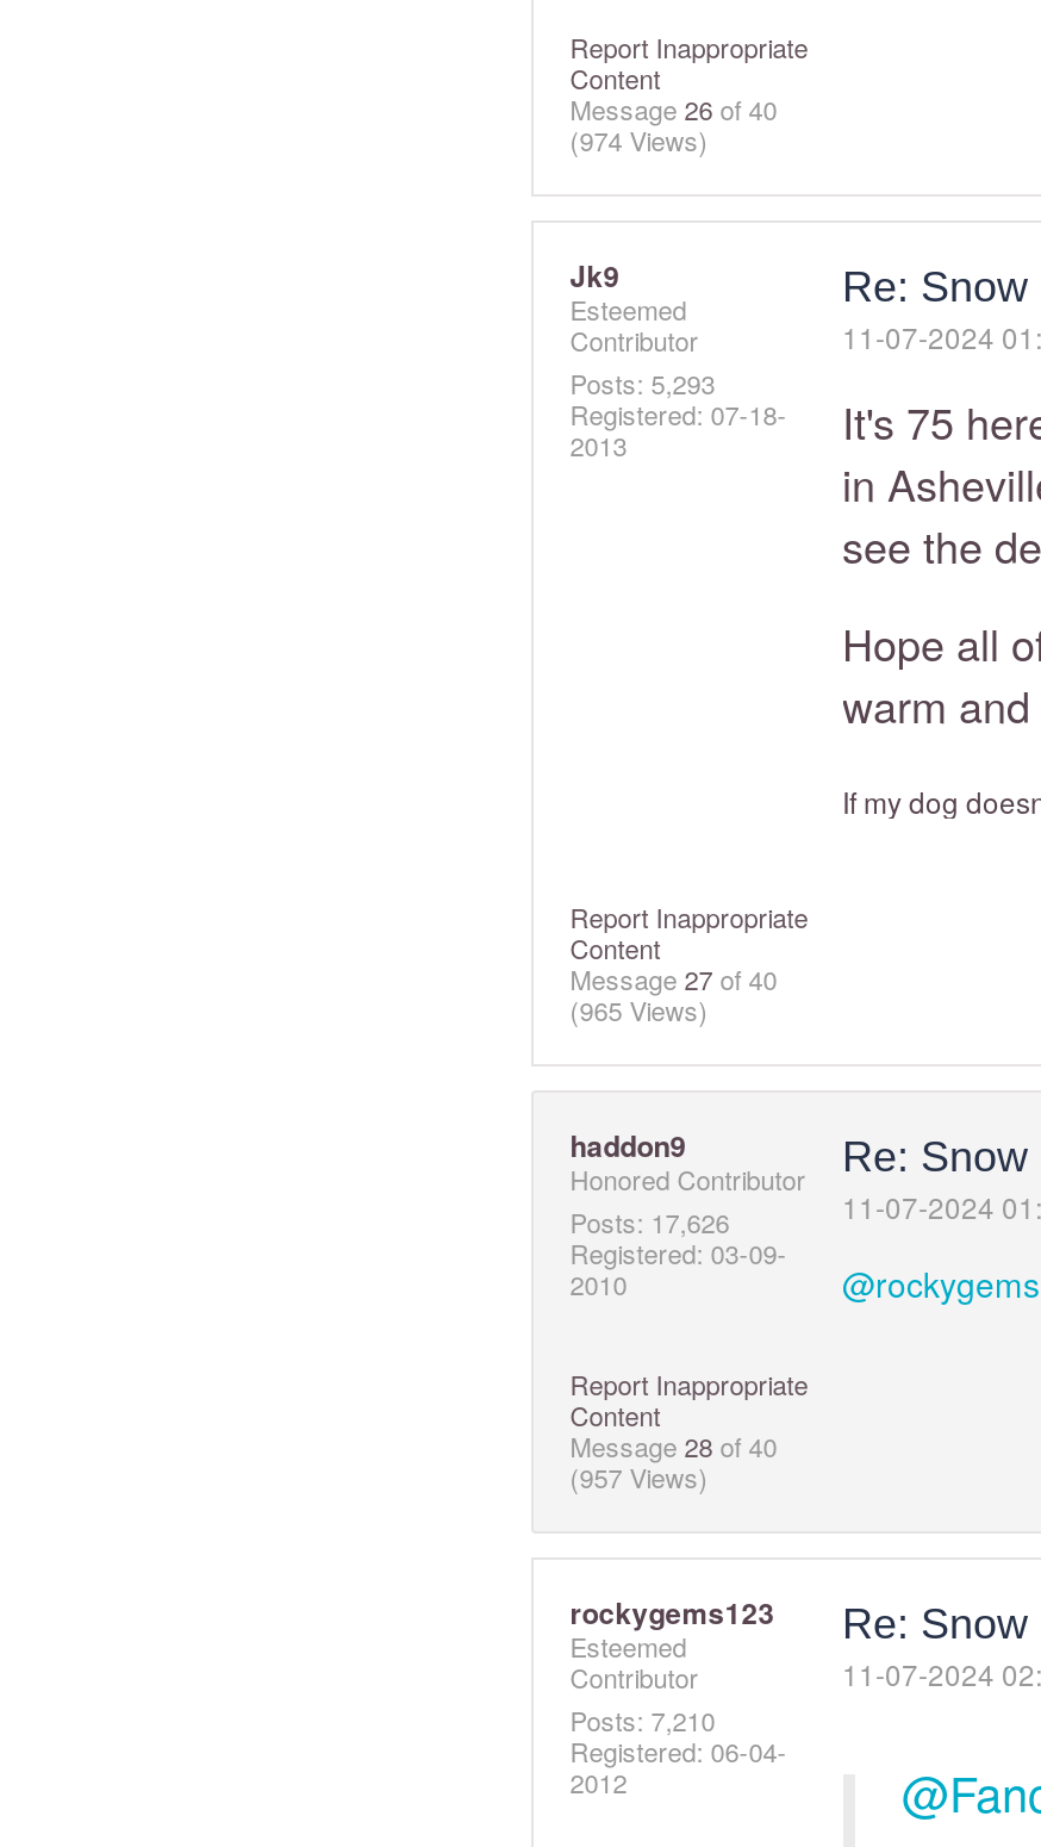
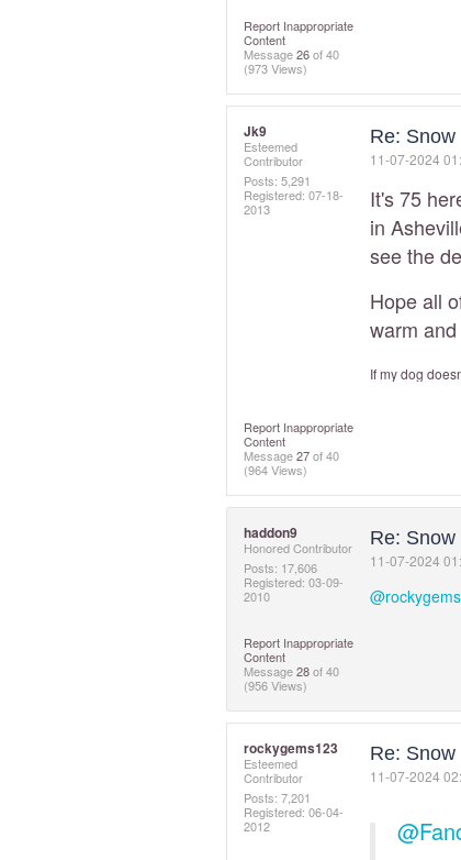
- (974 Views)
+ (973 Views)

- Posts: 5,293
+ Posts: 5,291

- (965 Views)
+ (964 Views)

- Posts: 17,626
+ Posts: 17,606

- (957 Views)
+ (956 Views)

- Posts: 7,210
+ Posts: 7,201
